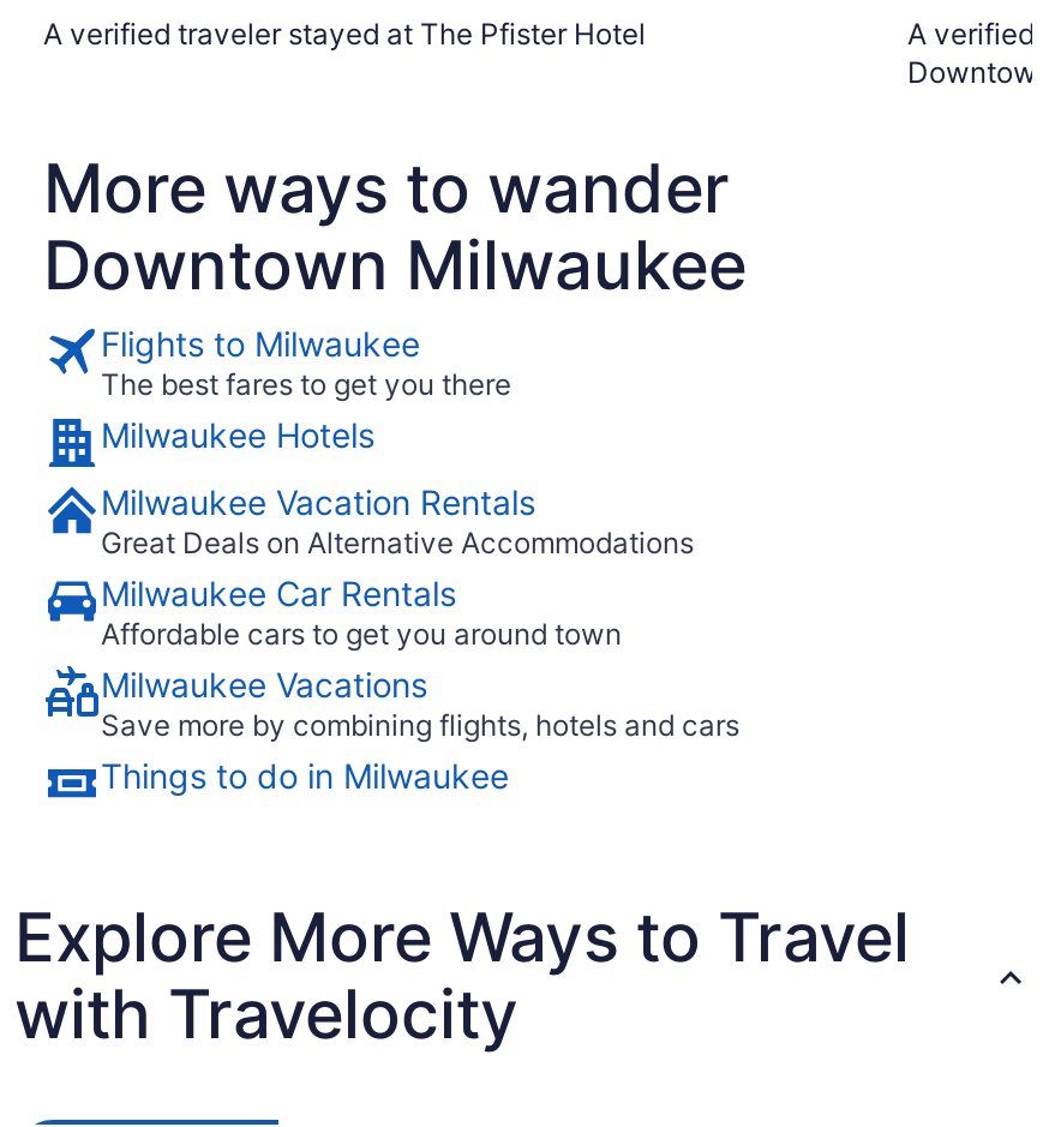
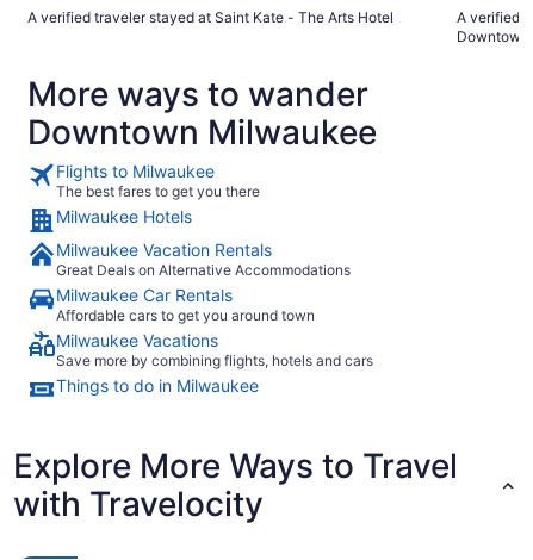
- A verified traveler stayed at The Pfister Hotel
+ A verified traveler stayed at Saint Kate - The Arts Hotel
